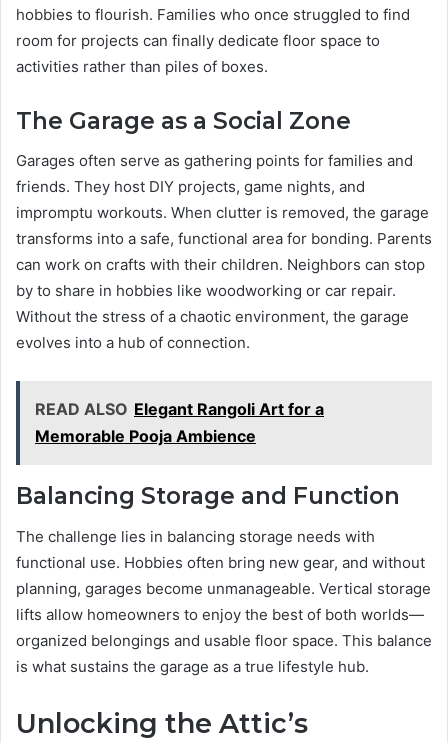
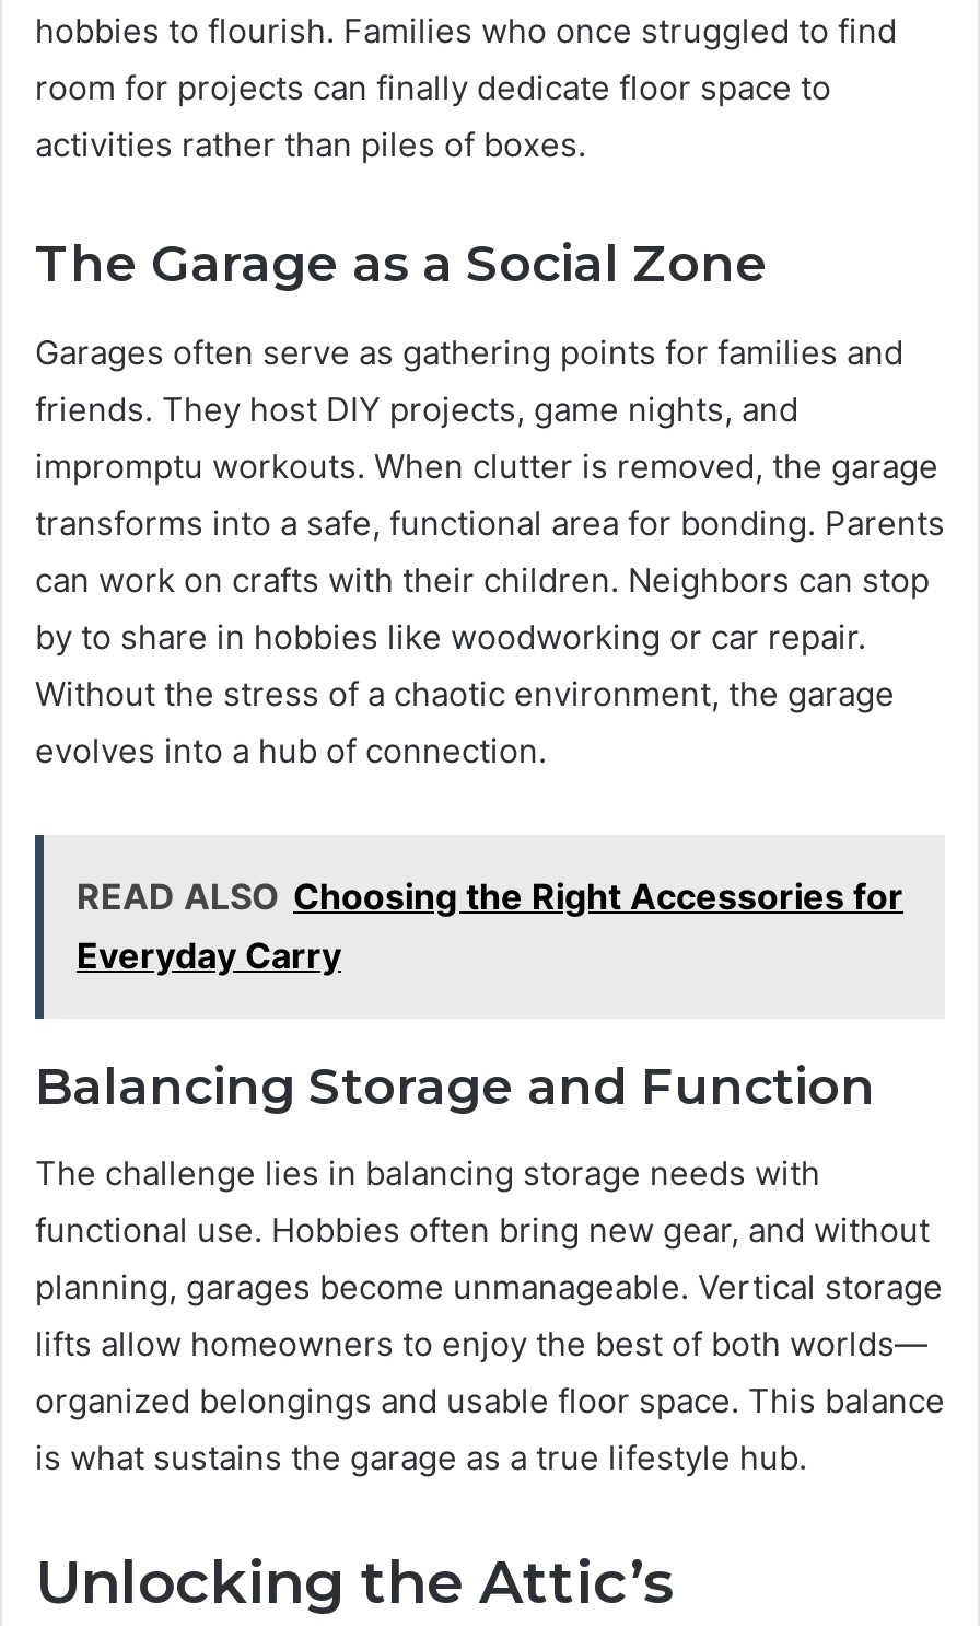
- READ ALSO Elegant Rangoli Art for a
- Memorable Pooja Ambience
+ READ ALSO Choosing the Right Accessories for
+ Everyday Carry
